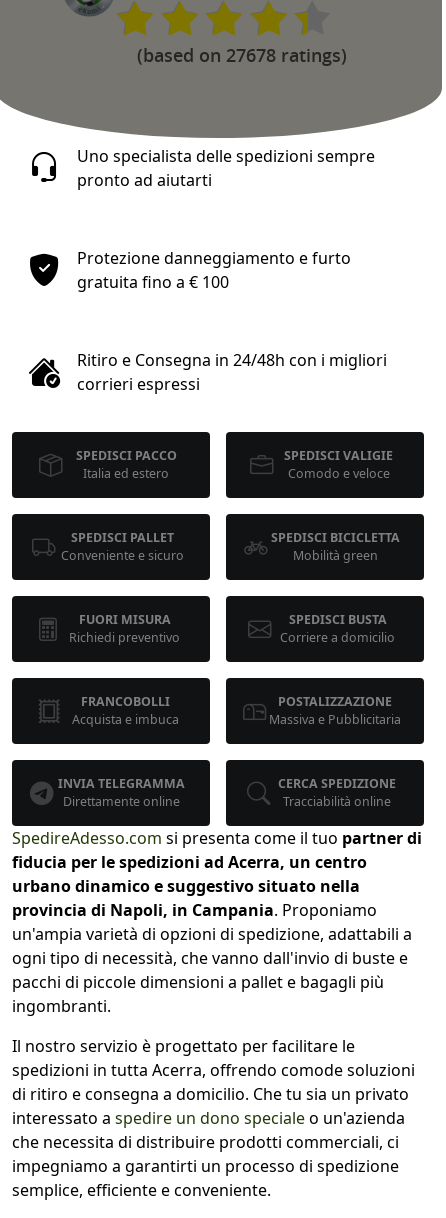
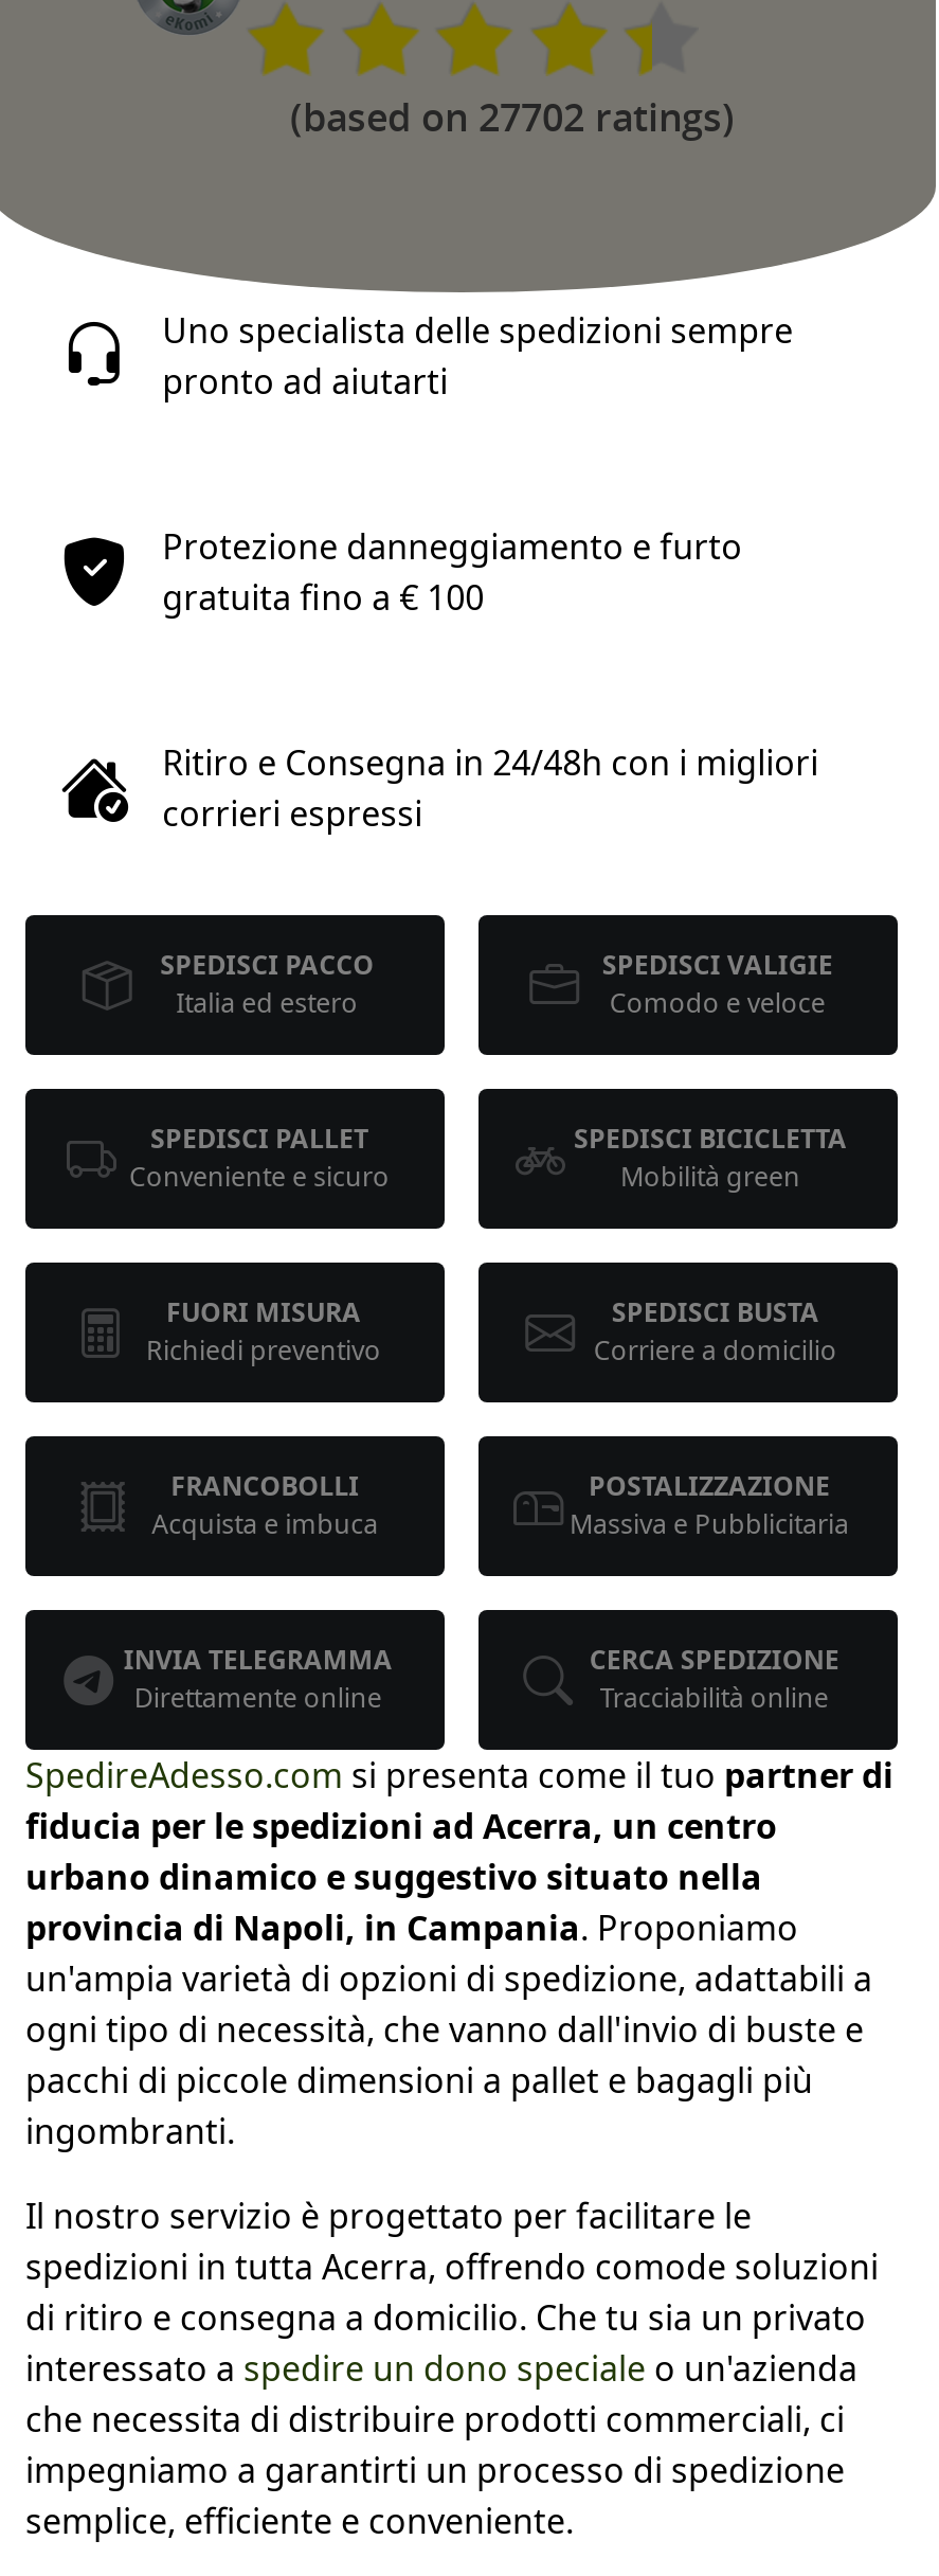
- (based on 27678 ratings)
+ (based on 27702 ratings)
